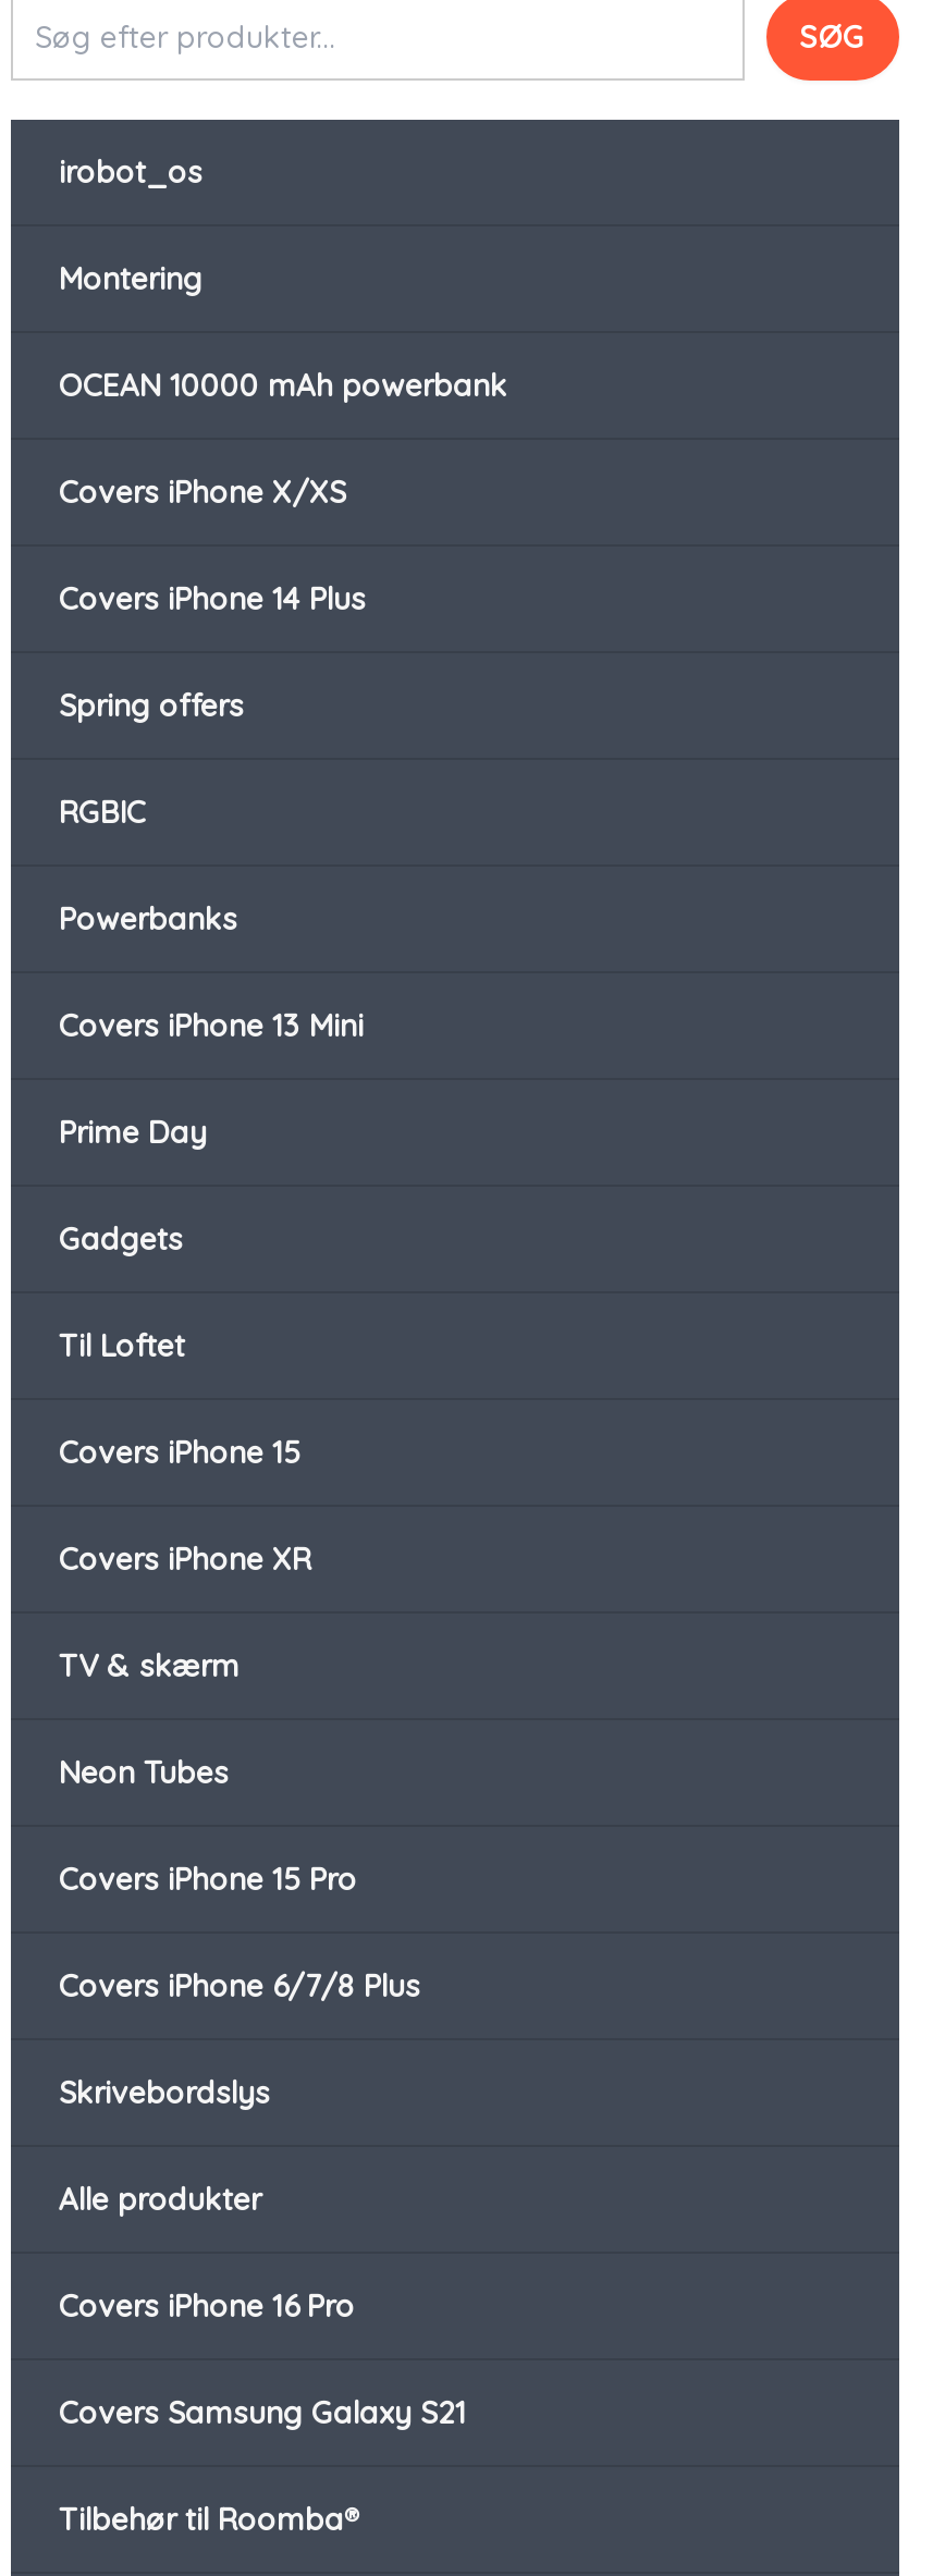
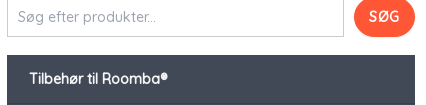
- irobot_os
- Montering
- OCEAN 10000 mAh powerbank
- Covers iPhone X/XS
- Covers iPhone 14 Plus
- Spring offers
- RGBIC
- Powerbanks
- Covers iPhone 13 Mini
- Prime Day
- Gadgets
- Til Loftet
- Covers iPhone 15
- Covers iPhone XR
- TV & skærm
- Neon Tubes
- Covers iPhone 15 Pro
- Covers iPhone 6/7/8 Plus
- Skrivebordslys
- Alle produkter
- Covers iPhone 16 Pro
- Covers Samsung Galaxy S21
